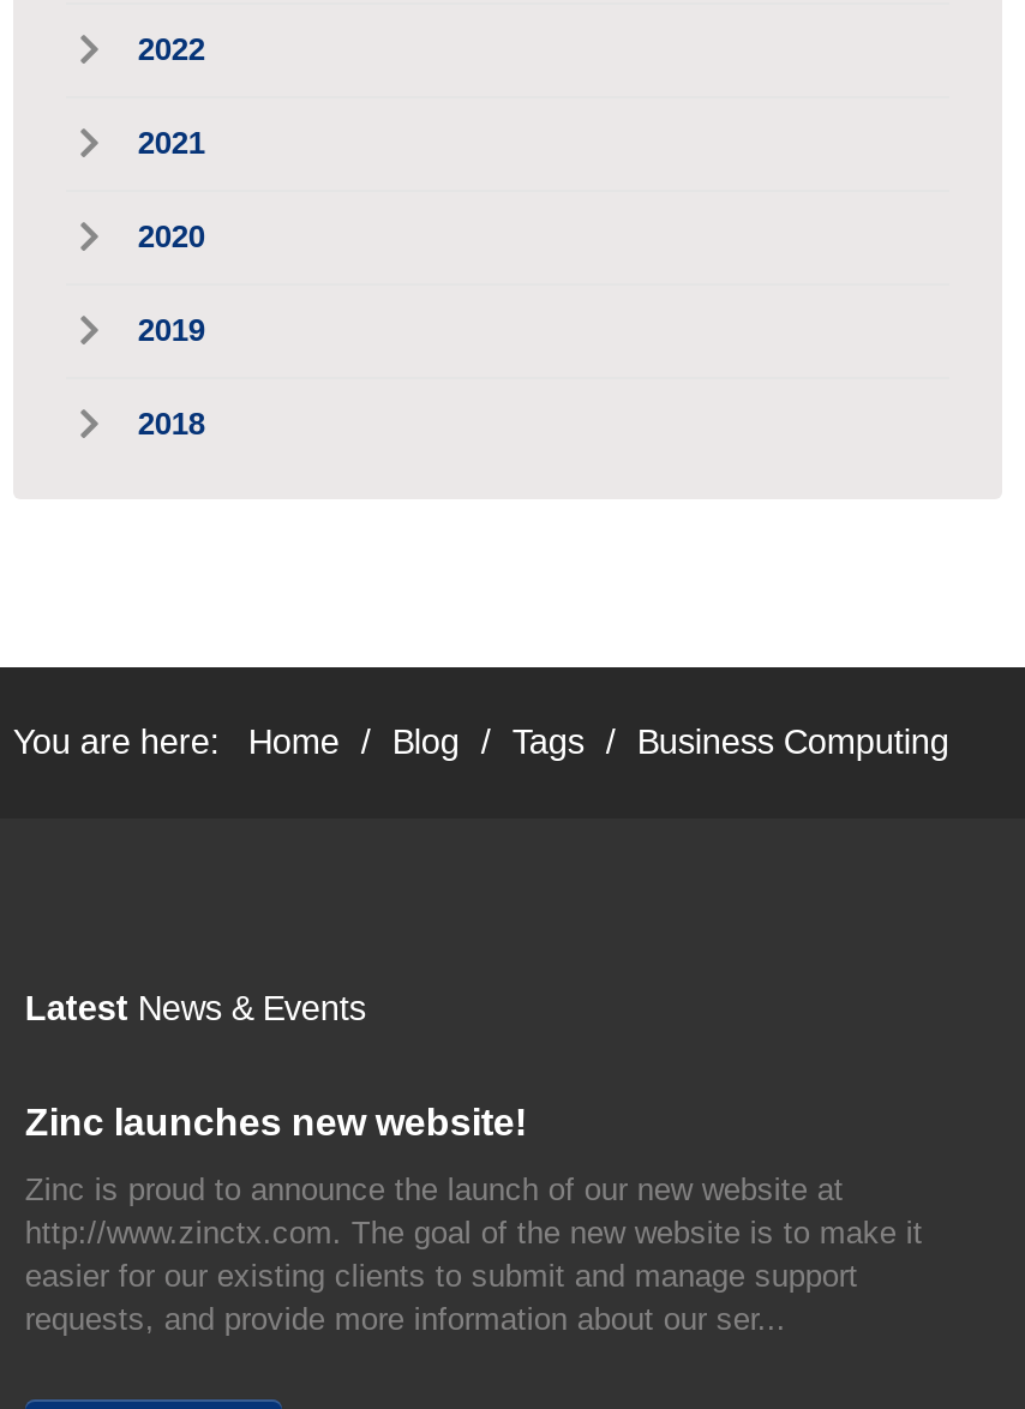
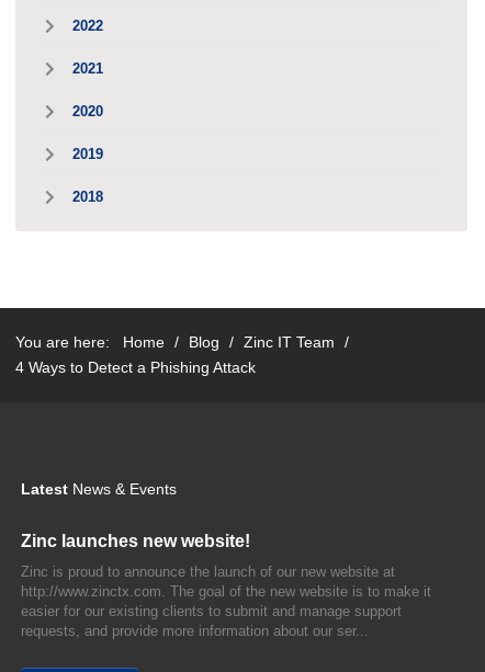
- You are here: Home / Blog / Tags / Business Computing
+ You are here: Home / Blog / Zinc IT Team /
+ 4 Ways to Detect a Phishing Attack
